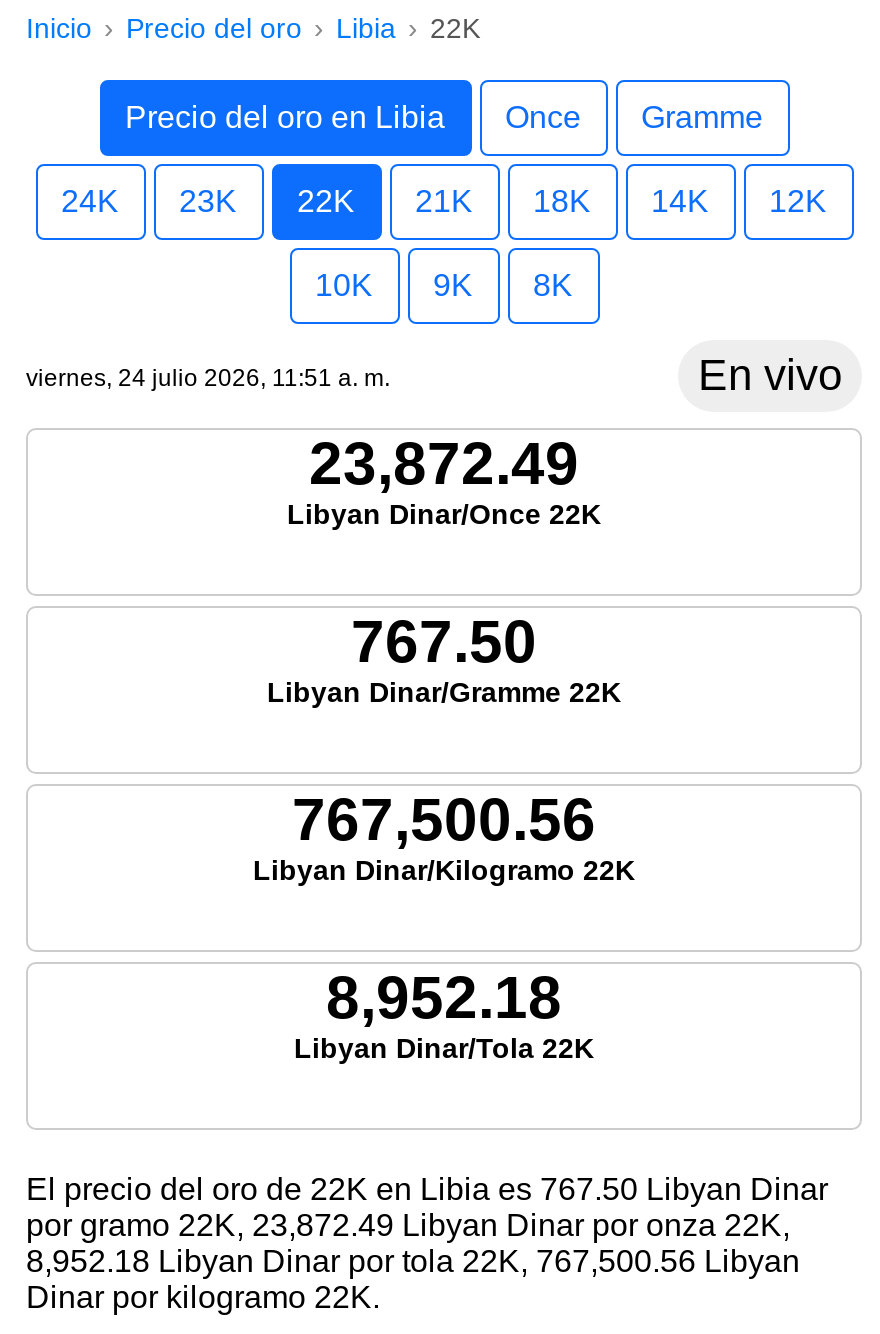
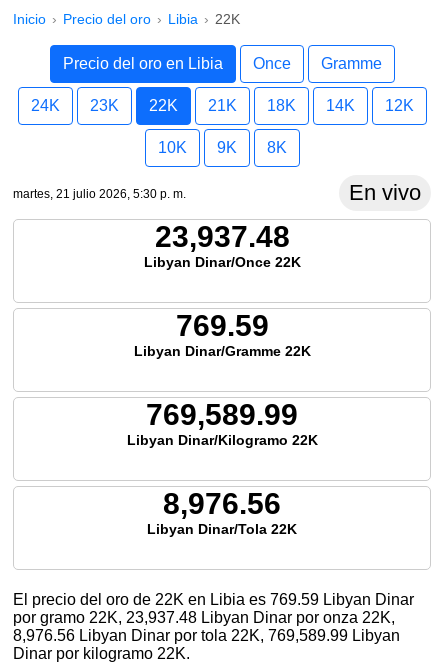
- viernes, 24 julio 2026, 11:51 a. m.
+ martes, 21 julio 2026, 5:30 p. m.

- 23,872.49
+ 23,937.48

- 767.50
+ 769.59

- 767,500.56
+ 769,589.99

- 8,952.18
+ 8,976.56

- El precio del oro de 22K en Libia es 767.50 Libyan Dinar
+ El precio del oro de 22K en Libia es 769.59 Libyan Dinar

- por gramo 22K, 23,872.49 Libyan Dinar por onza 22K,
+ por gramo 22K, 23,937.48 Libyan Dinar por onza 22K,

- 8,952.18 Libyan Dinar por tola 22K, 767,500.56 Libyan
+ 8,976.56 Libyan Dinar por tola 22K, 769,589.99 Libyan
